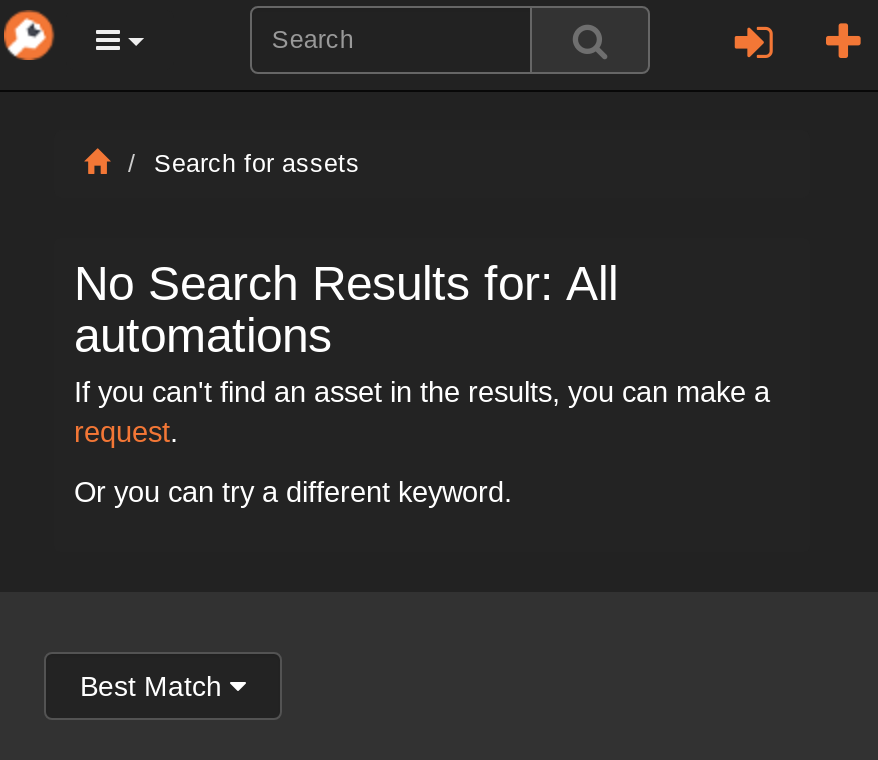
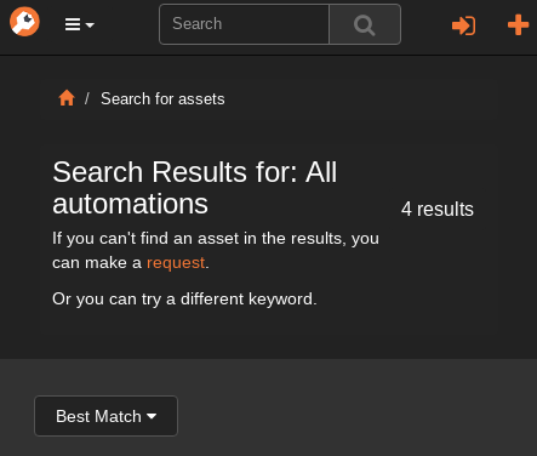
- No Search Results for: All
+ Search Results for: All

- If you can't find an asset in the results, you can make a
- request.
+ 4 results
+ If you can't find an asset in the results, you
+ can make a request.
